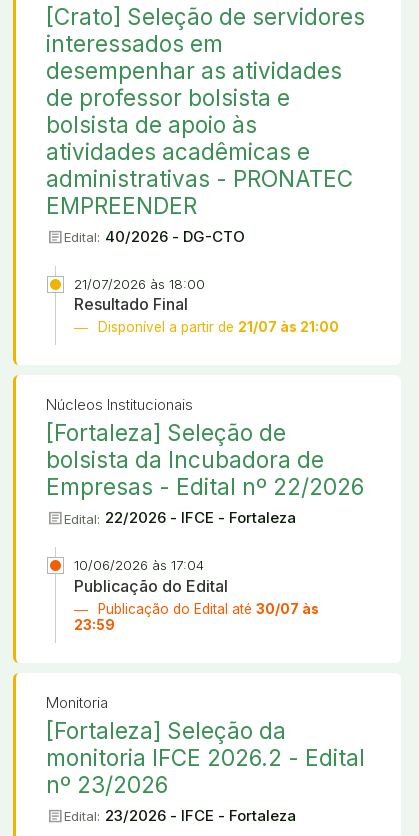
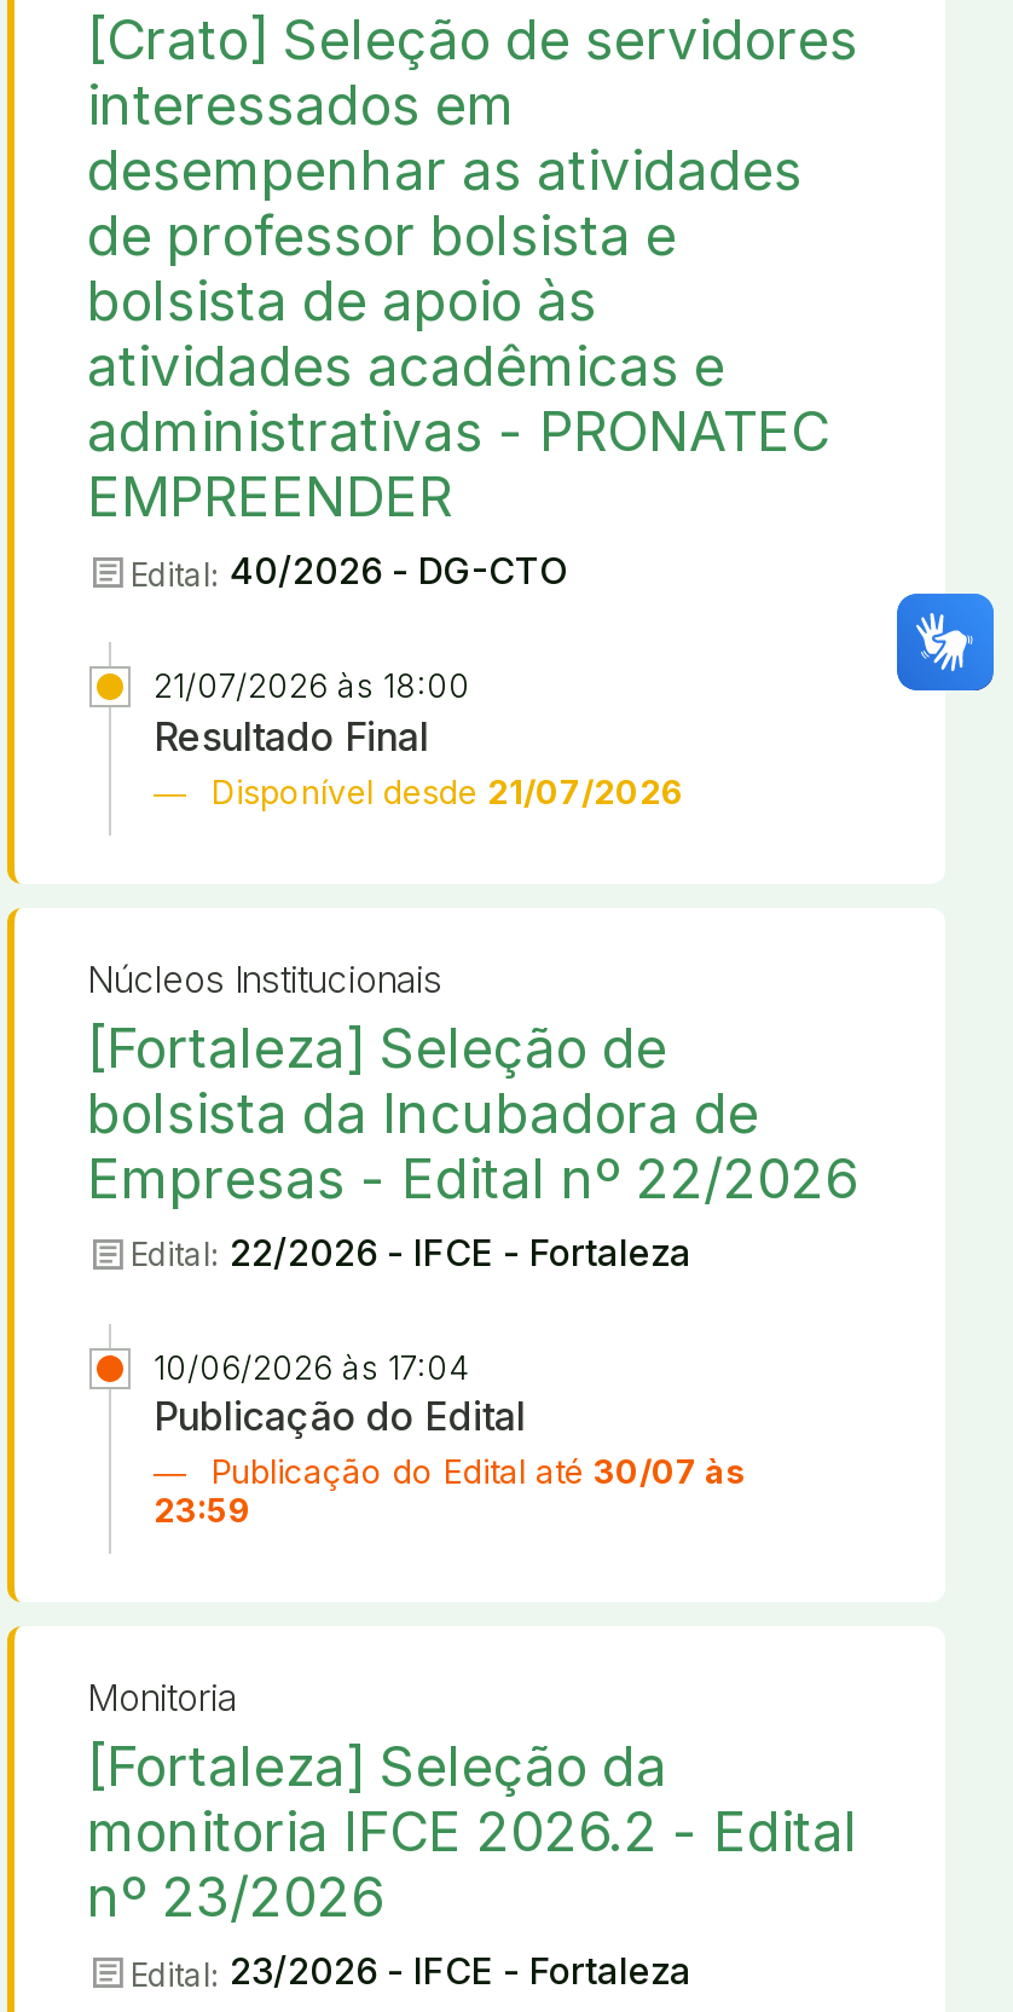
+ [image]

- Disponível a partir de 21/07 às 21:00
+ Disponível desde 21/07/2026
